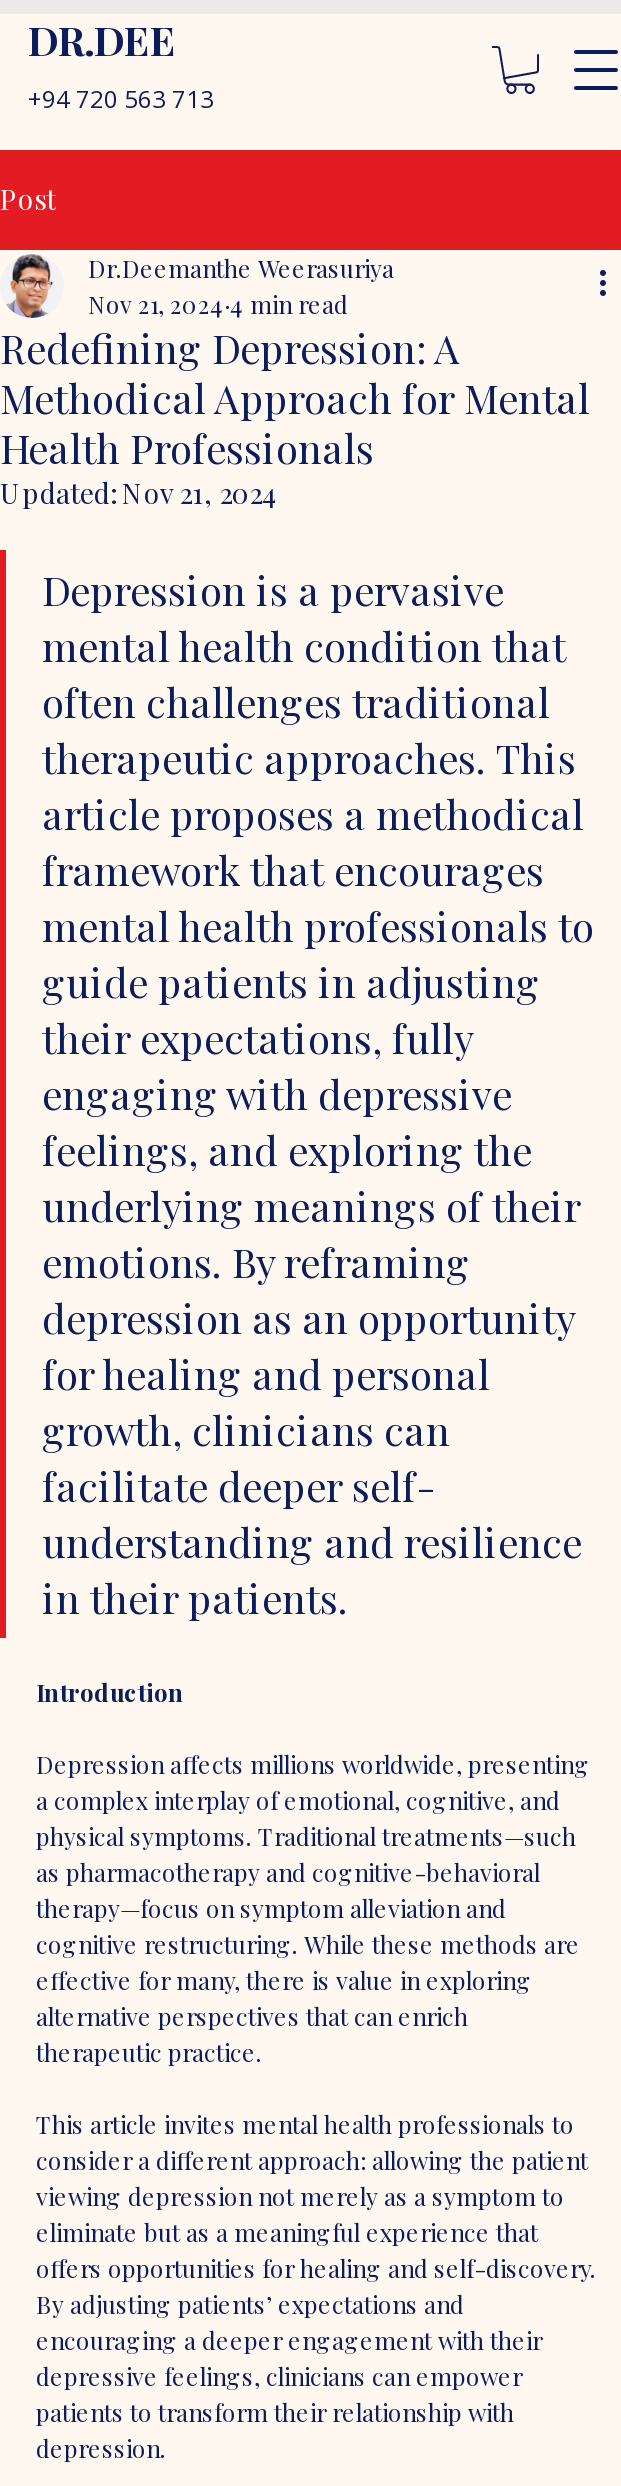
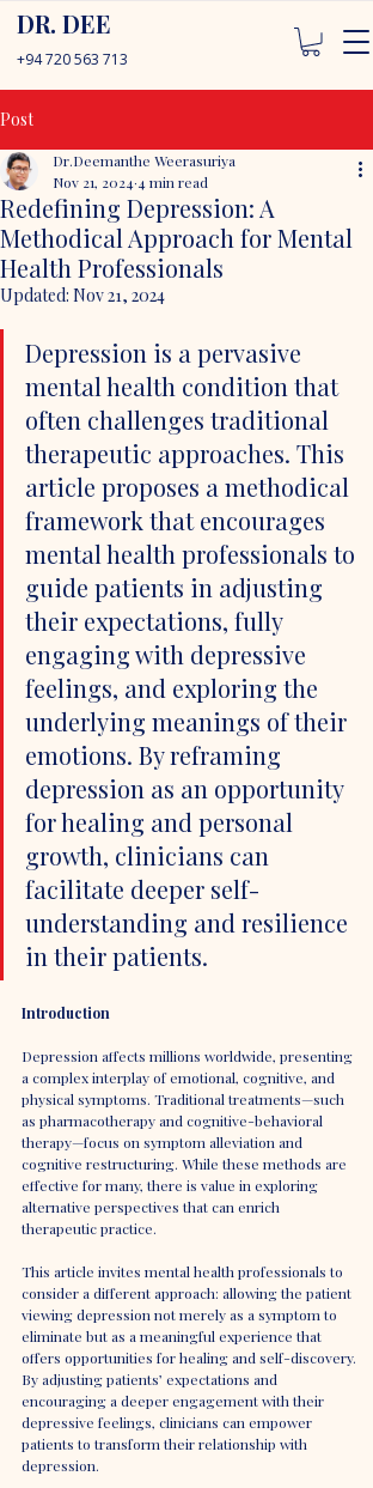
- DR.DEE
+ DR. DEE
